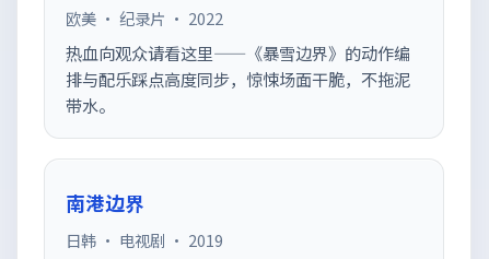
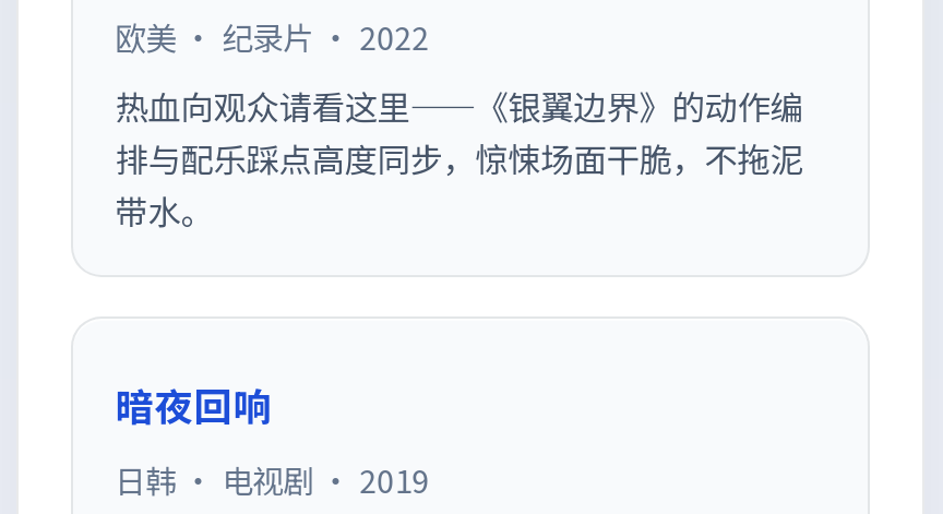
- 热血向观众请看这里——《暴雪边界》的动作编
+ 热血向观众请看这里——《银翼边界》的动作编

- 南港边界
+ 暗夜回响
